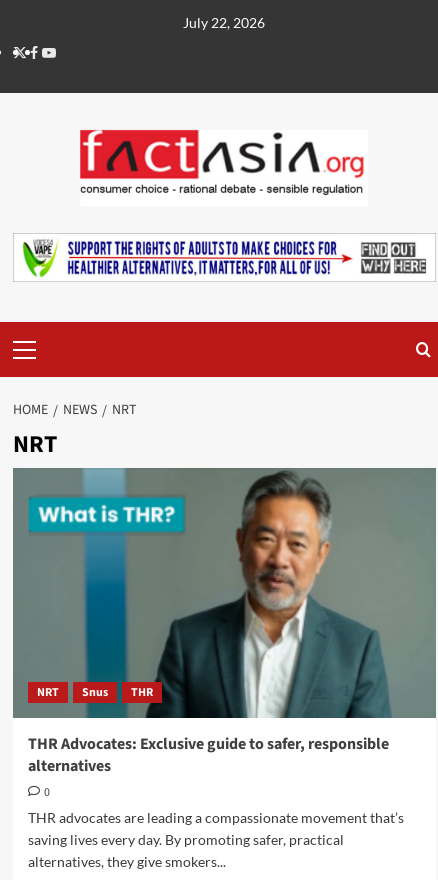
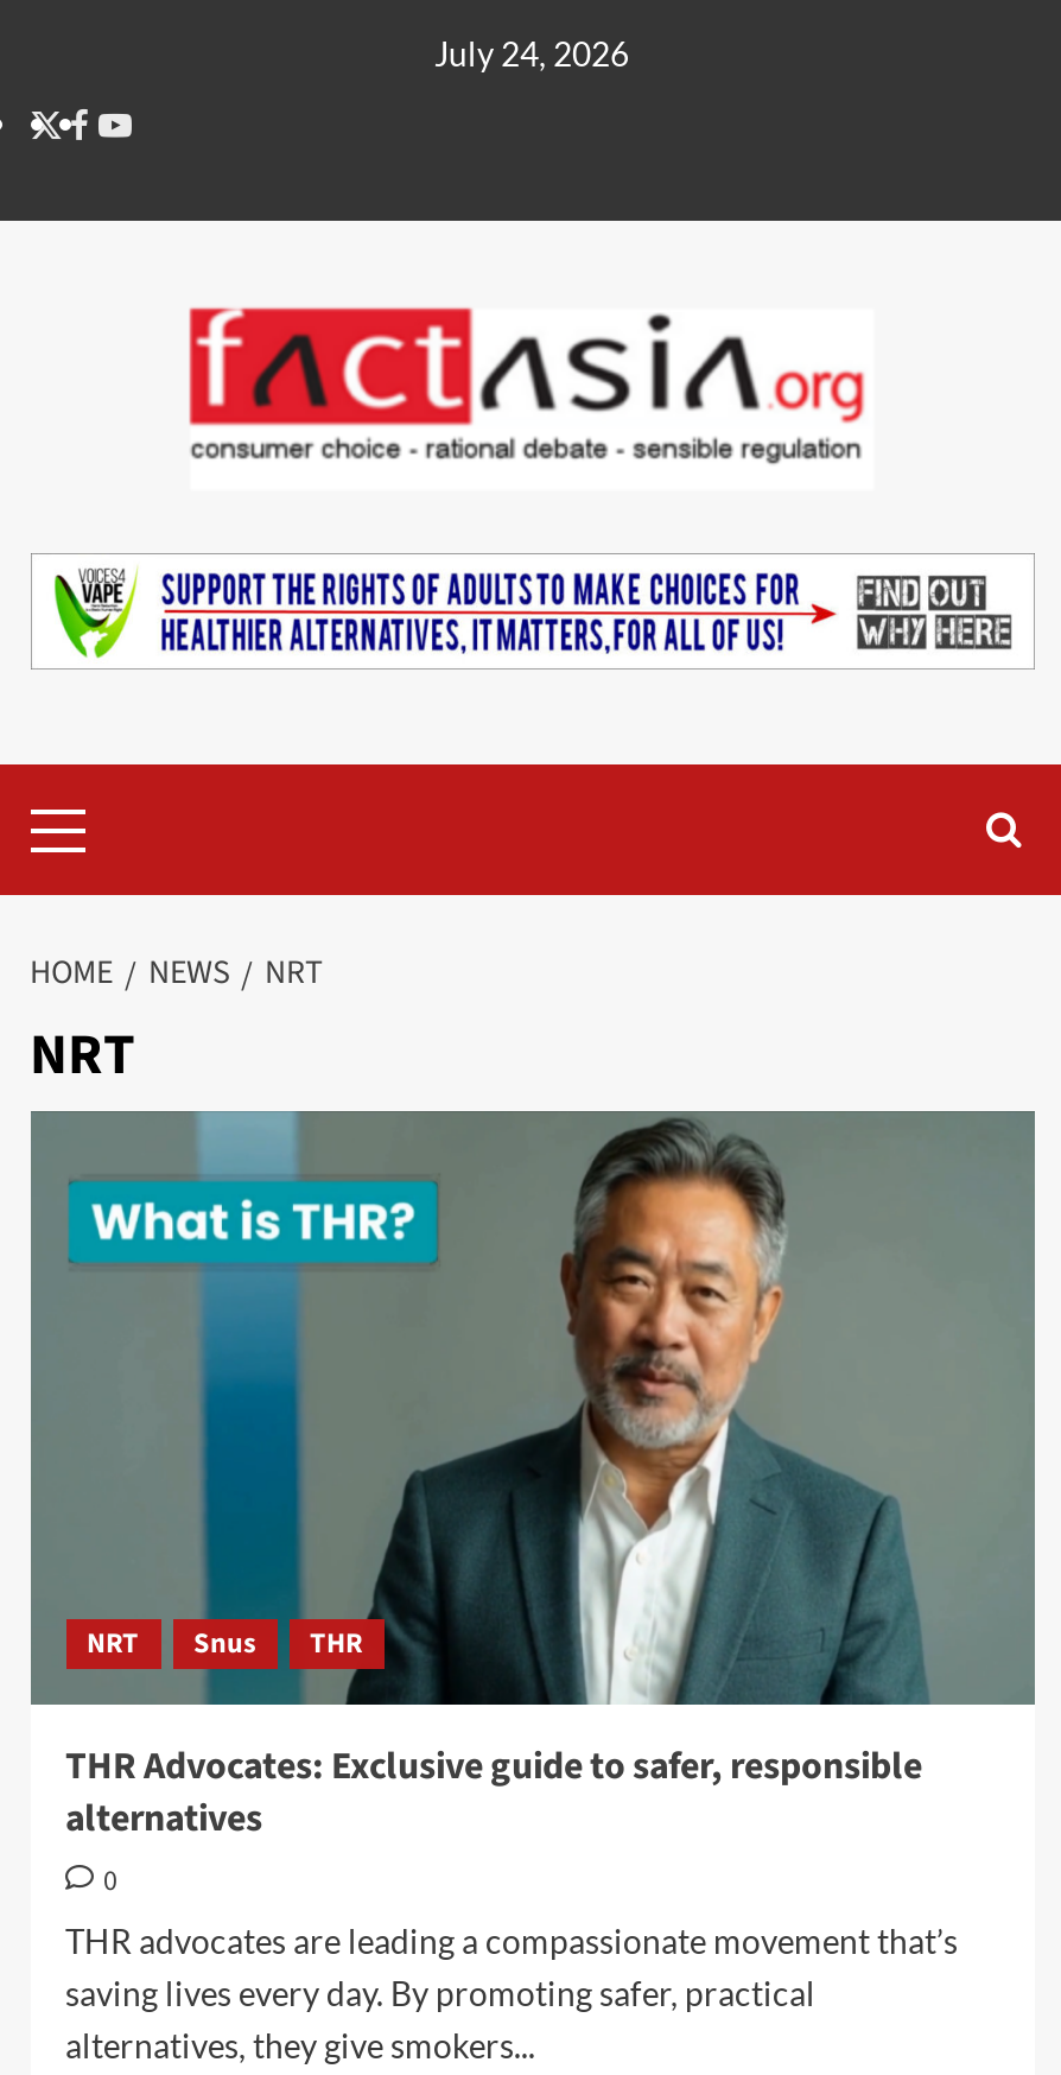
- July 22, 2026
+ July 24, 2026
